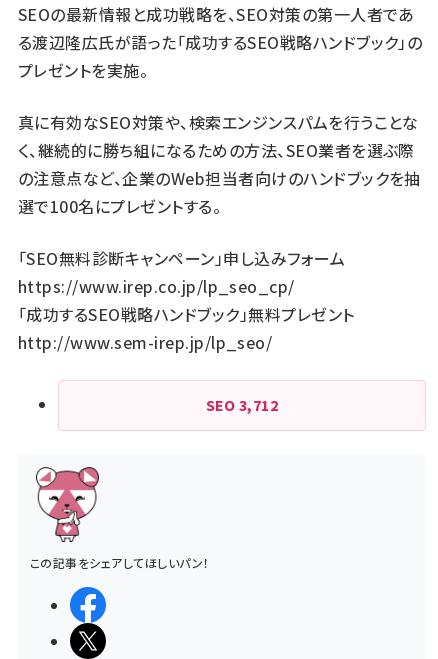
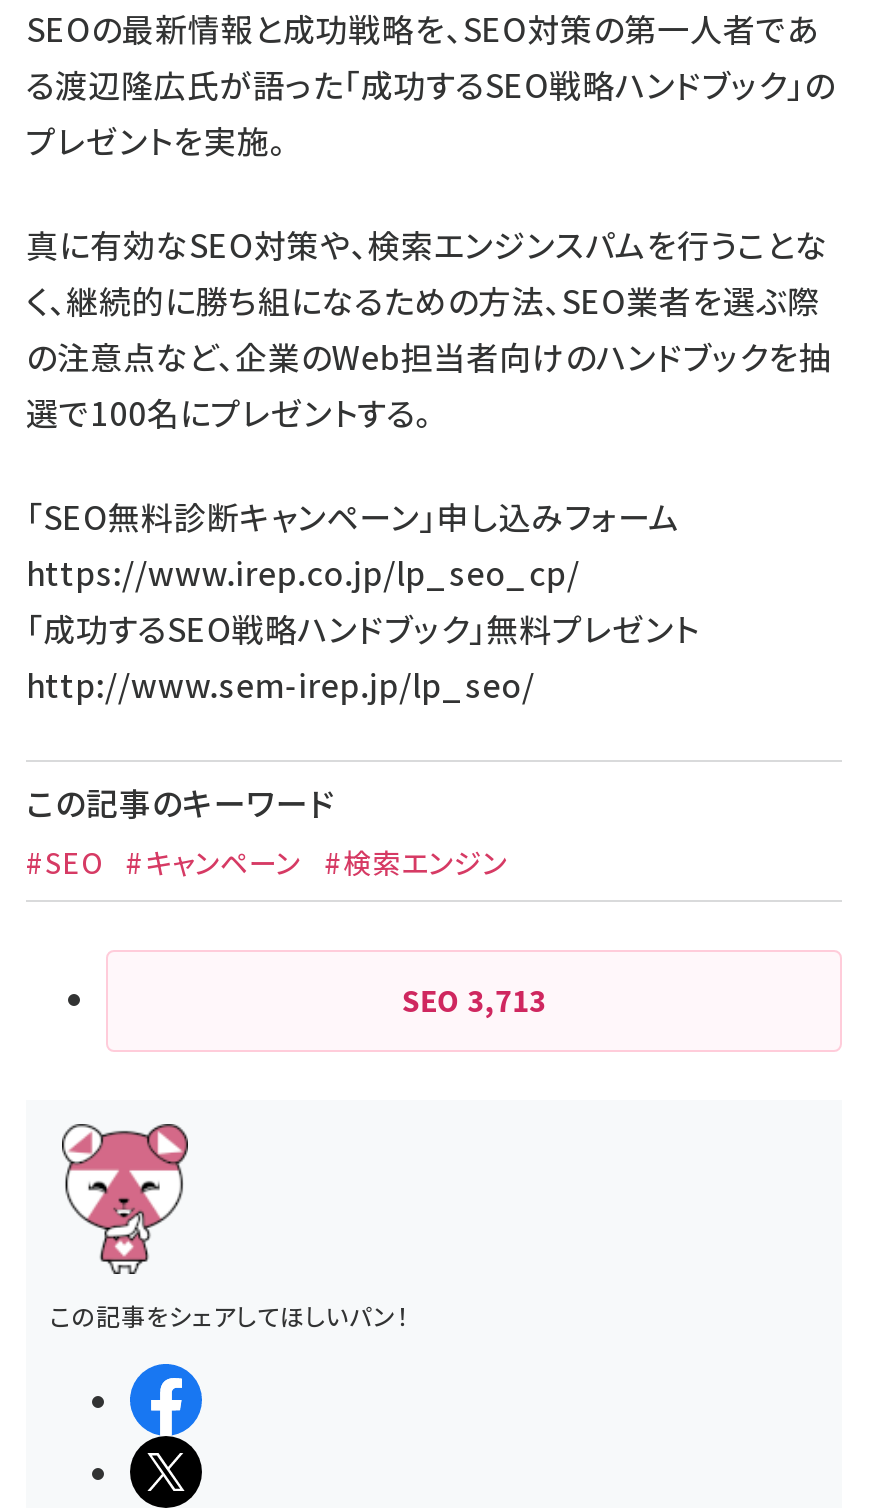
- SEO 3,712
+ この記事のキーワード
+ #SEO #キャンペーン #検索エンジン
+ SEO 3,713
